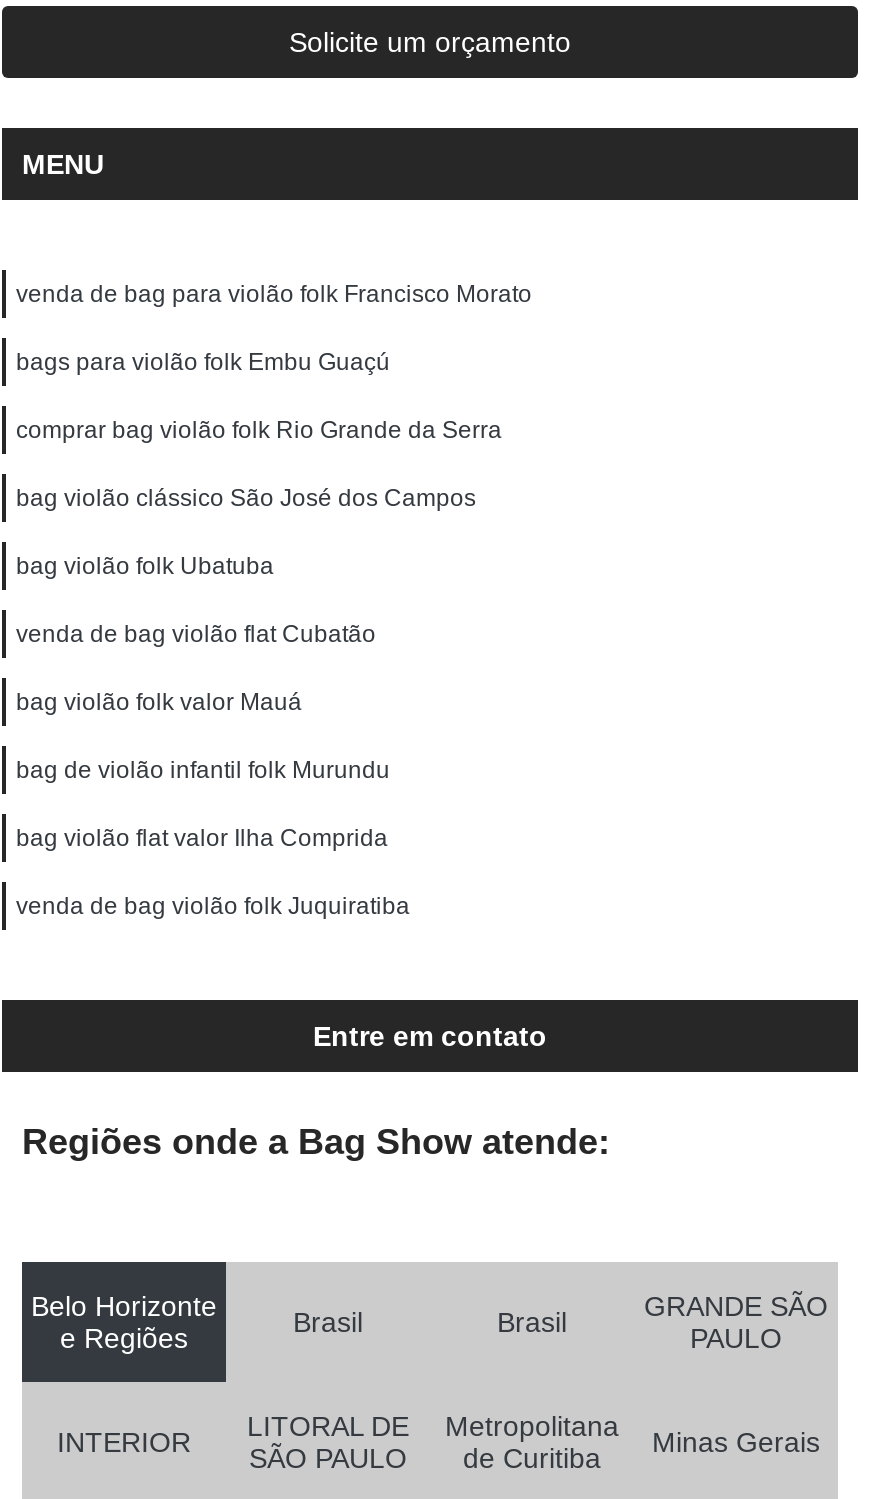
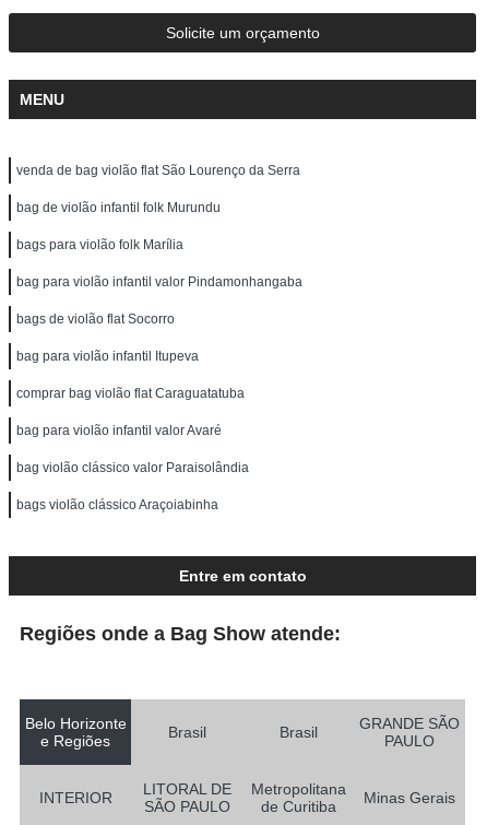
- venda de bag para violão folk Francisco Morato
- bags para violão folk Embu Guaçú
- comprar bag violão folk Rio Grande da Serra
- bag violão clássico São José dos Campos
- bag violão folk Ubatuba
- venda de bag violão flat Cubatão
- bag violão folk valor Mauá
+ venda de bag violão flat São Lourenço da Serra

moved up: bag de violão infantil folk Murundu

- bag violão flat valor Ilha Comprida
- venda de bag violão folk Juquiratiba
+ bags para violão folk Marília
+ bag para violão infantil valor Pindamonhangaba
+ bags de violão flat Socorro
+ bag para violão infantil Itupeva
+ comprar bag violão flat Caraguatatuba
+ bag para violão infantil valor Avaré
+ bag violão clássico valor Paraisolândia
+ bags violão clássico Araçoiabinha
